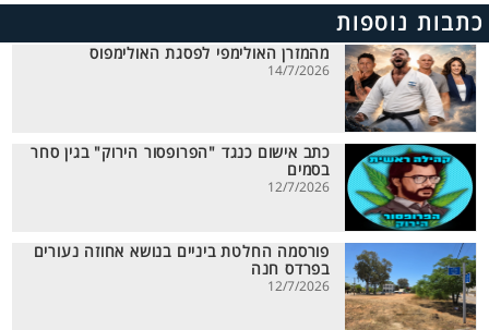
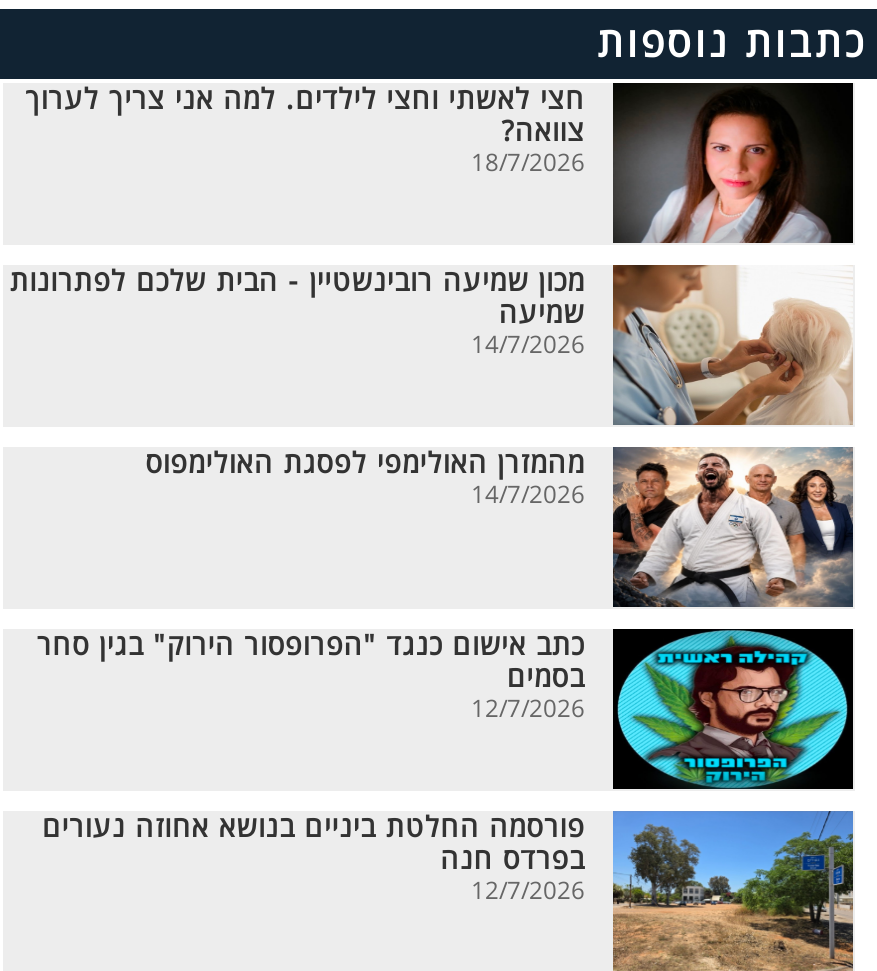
+ [image]
+ מכון שמיעה רובינשטיין - הבית שלכם לפתרונות
+ שמיעה
+ 14/7/2026

+ [image]
+ חצי לאשתי וחצי לילדים. למה אני צריך לערוך
+ צוואה?
+ 18/7/2026
